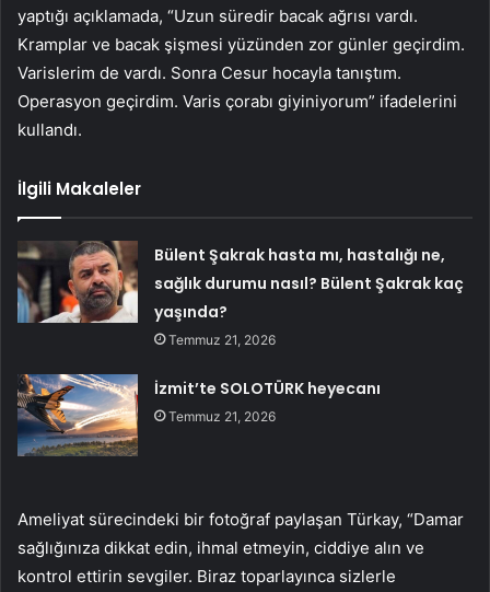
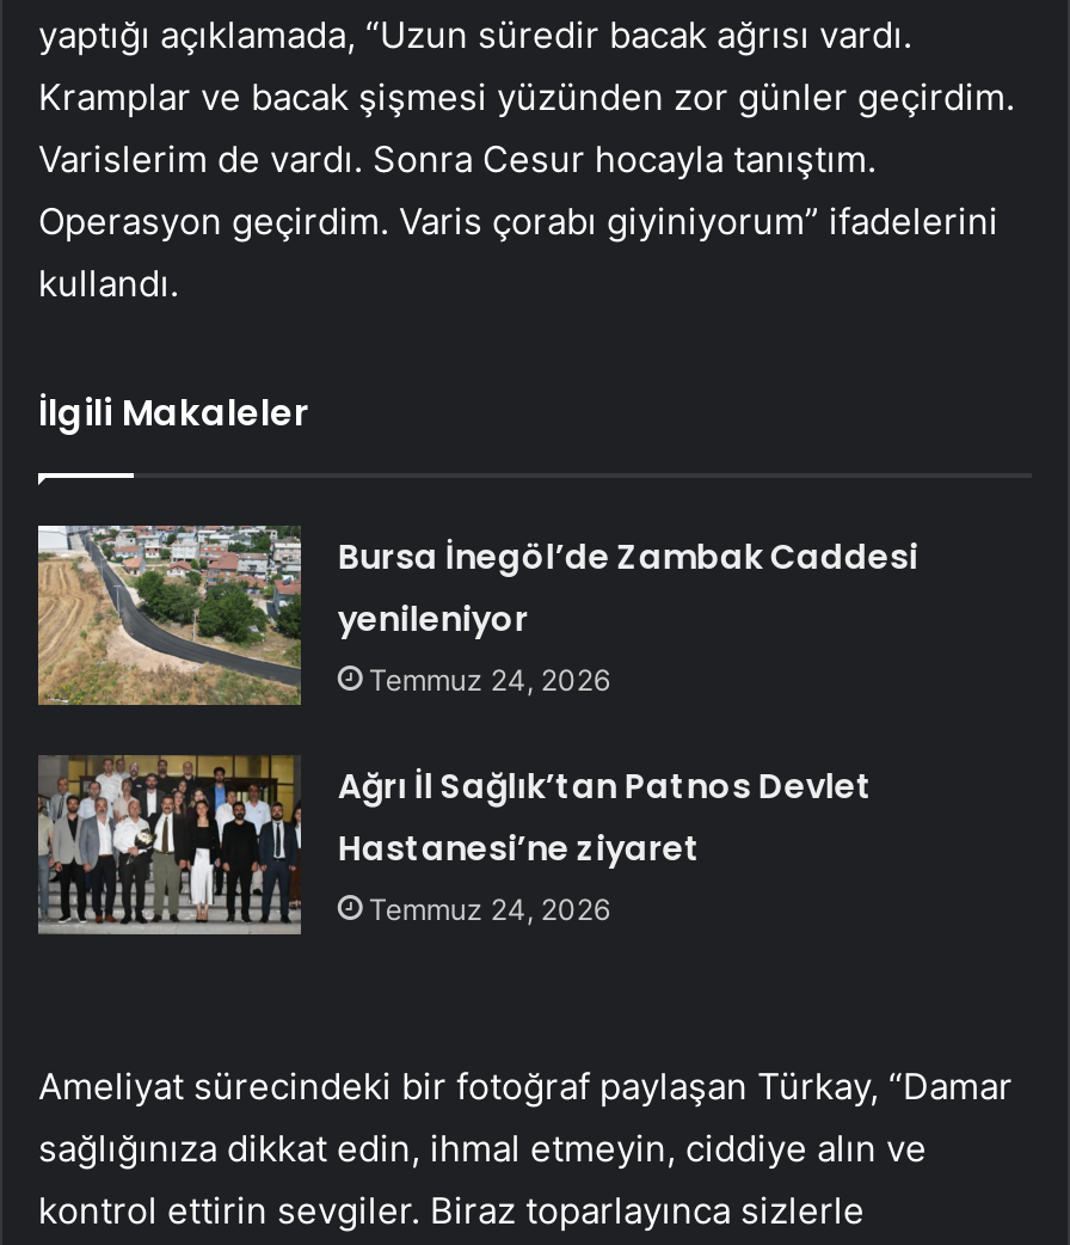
- [image]
- Bülent Şakrak hasta mı, hastalığı ne,
- sağlık durumu nasıl? Bülent Şakrak kaç
- yaşında?
- Temmuz 21, 2026
+ [image]
+ Bursa İnegöl’de Zambak Caddesi
+ yenileniyor
+ Temmuz 24, 2026

- [image]
- İzmit’te SOLOTÜRK heyecanı
- Temmuz 21, 2026
+ [image]
+ Ağrı İl Sağlık’tan Patnos Devlet
+ Hastanesi’ne ziyaret
+ Temmuz 24, 2026
